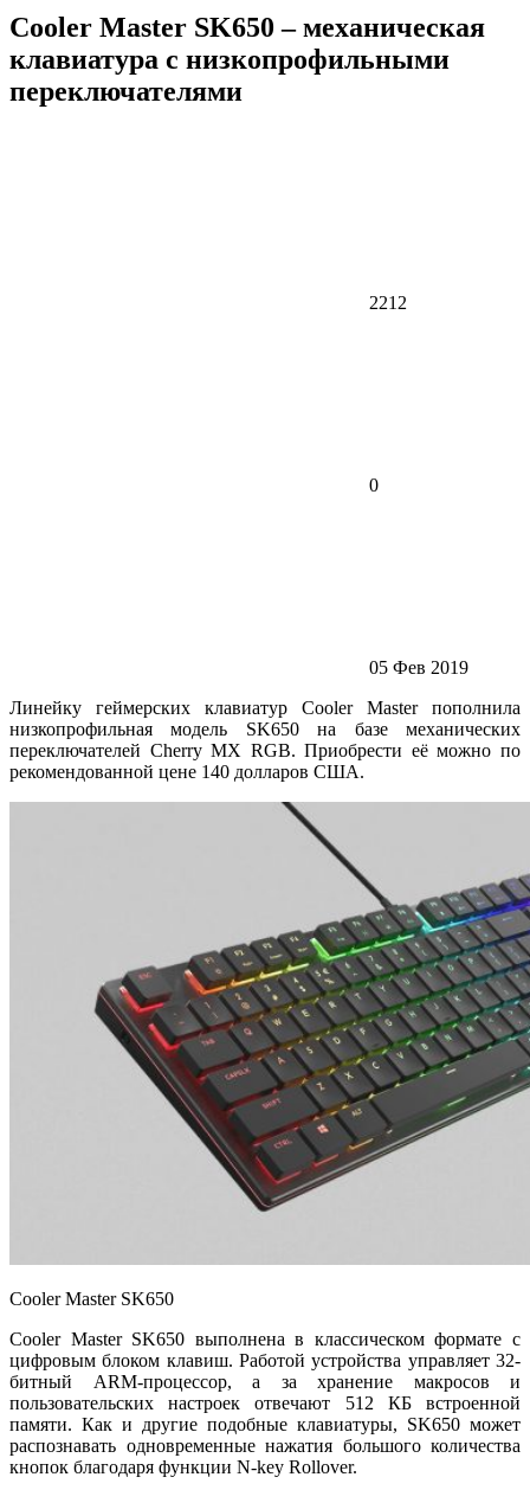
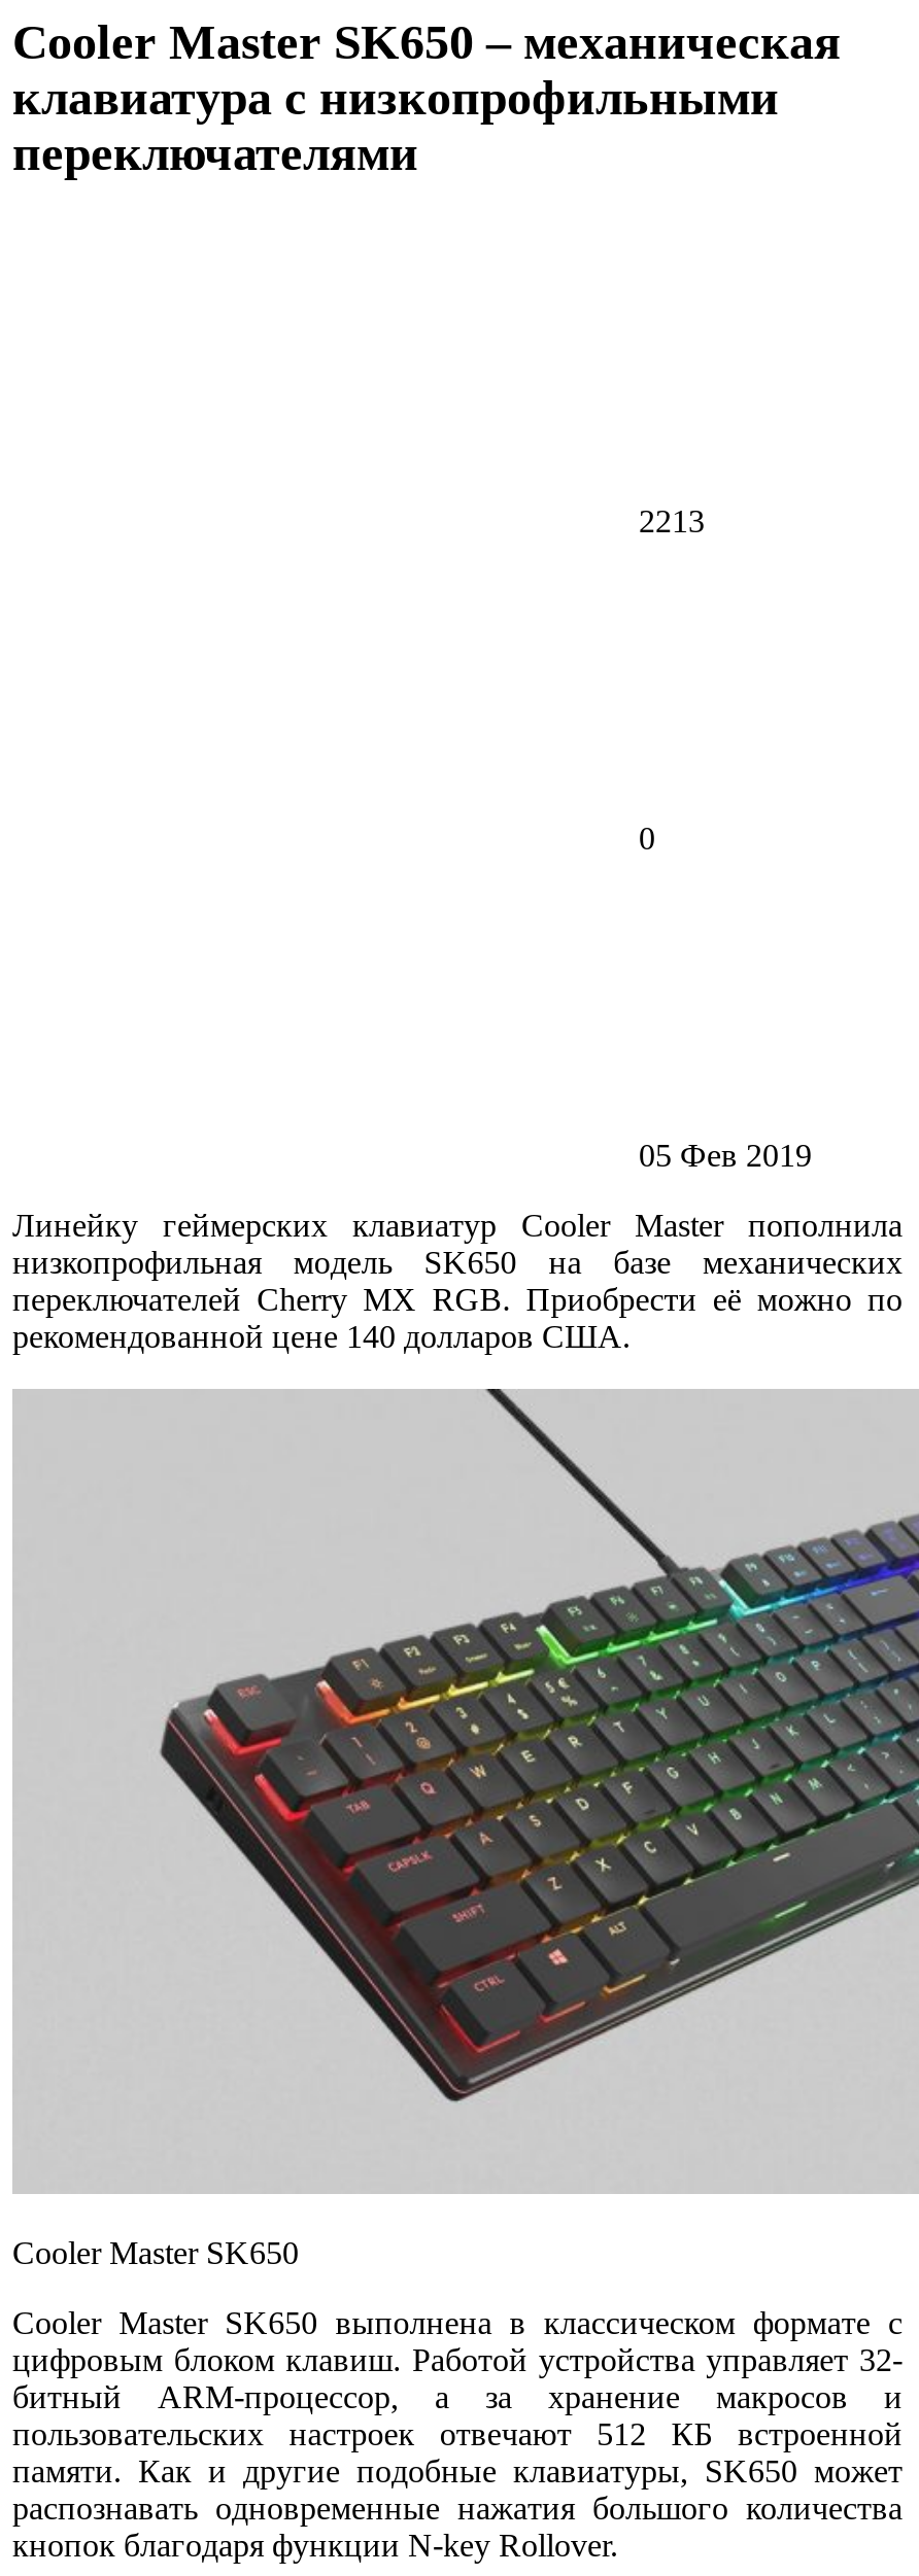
- 2212
+ 2213
